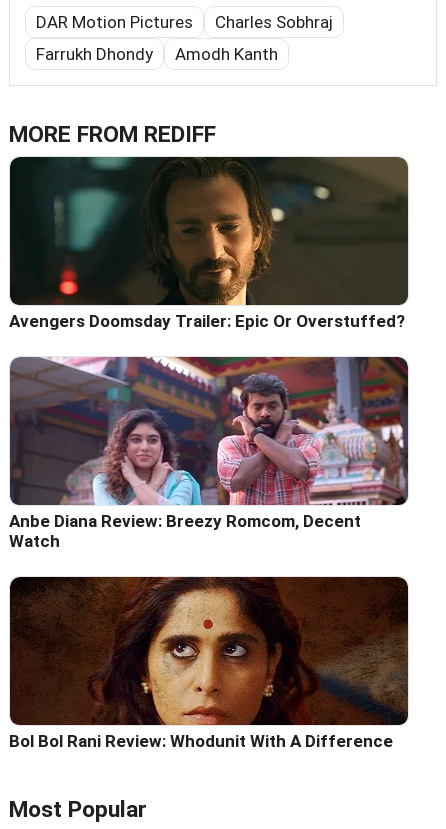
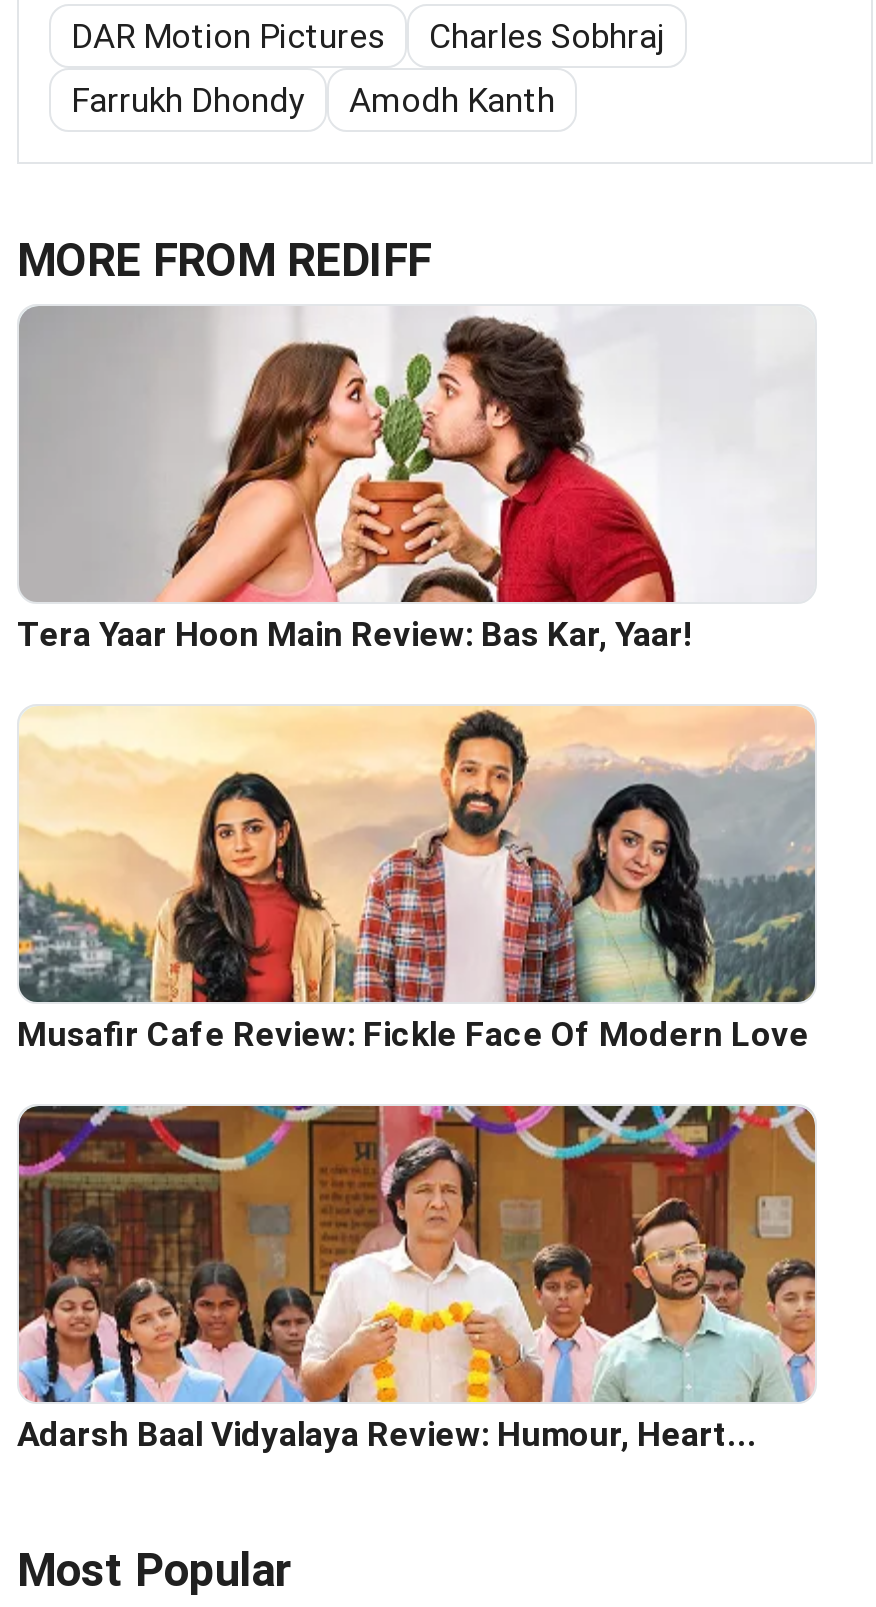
- [image]
- Avengers Doomsday Trailer: Epic Or Overstuffed?
+ [image]
+ Tera Yaar Hoon Main Review: Bas Kar, Yaar!

- [image]
- Anbe Diana Review: Breezy Romcom, Decent
- Watch
+ [image]
+ Musafir Cafe Review: Fickle Face Of Modern Love

- [image]
- Bol Bol Rani Review: Whodunit With A Difference
+ [image]
+ Adarsh Baal Vidyalaya Review: Humour, Heart...
